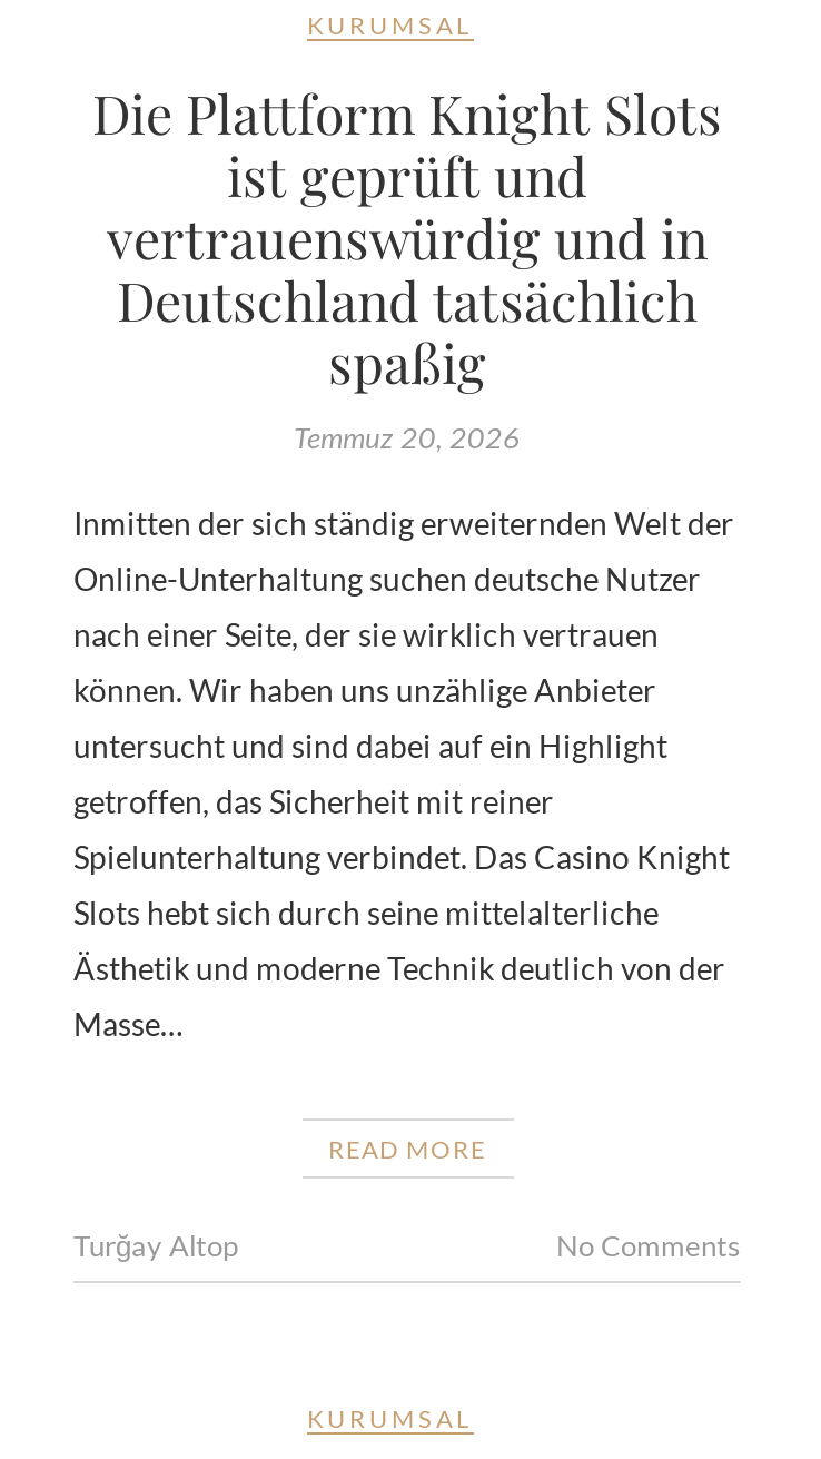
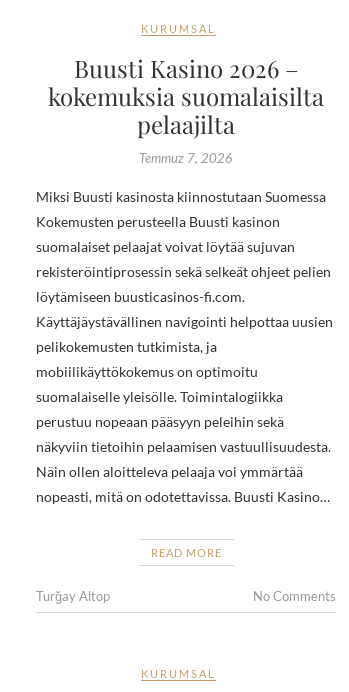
- Die Plattform Knight Slots
- ist geprüft und
- vertrauenswürdig und in
- Deutschland tatsächlich
- spaßig
- Temmuz 20, 2026
- Inmitten der sich ständig erweiternden Welt der
- Online-Unterhaltung suchen deutsche Nutzer
- nach einer Seite, der sie wirklich vertrauen
- können. Wir haben uns unzählige Anbieter
- untersucht und sind dabei auf ein Highlight
- getroffen, das Sicherheit mit reiner
- Spielunterhaltung verbindet. Das Casino Knight
- Slots hebt sich durch seine mittelalterliche
- Ästhetik und moderne Technik deutlich von der
- Masse…
+ Buusti Kasino 2026 –
+ kokemuksia suomalaisilta
+ pelaajilta
+ Temmuz 7, 2026
+ Miksi Buusti kasinosta kiinnostutaan Suomessa
+ Kokemusten perusteella Buusti kasinon
+ suomalaiset pelaajat voivat löytää sujuvan
+ rekisteröintiprosessin sekä selkeät ohjeet pelien
+ löytämiseen buusticasinos-fi.com.
+ Käyttäjäystävällinen navigointi helpottaa uusien
+ pelikokemusten tutkimista, ja
+ mobiilikäyttökokemus on optimoitu
+ suomalaiselle yleisölle. Toimintalogiikka
+ perustuu nopeaan pääsyyn peleihin sekä
+ näkyviin tietoihin pelaamisen vastuullisuudesta.
+ Näin ollen aloitteleva pelaaja voi ymmärtää
+ nopeasti, mitä on odotettavissa. Buusti Kasino…
